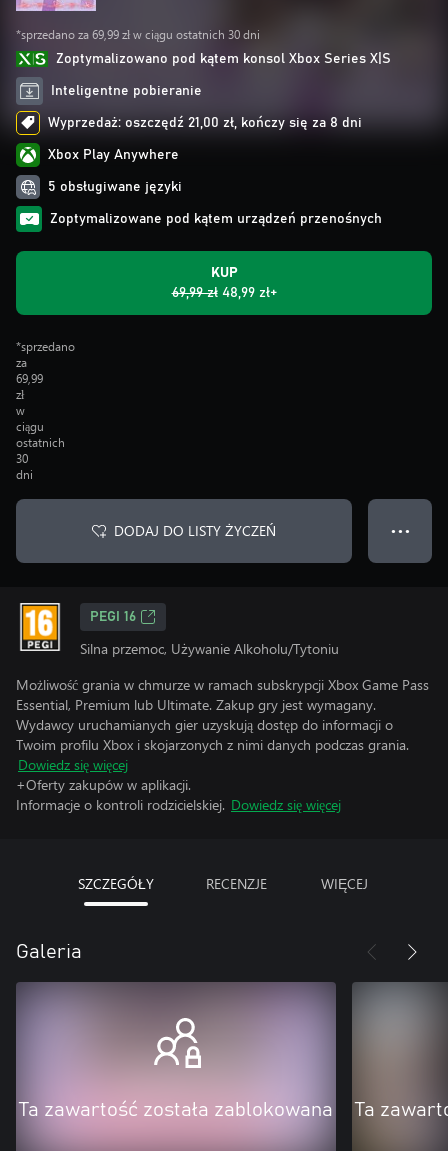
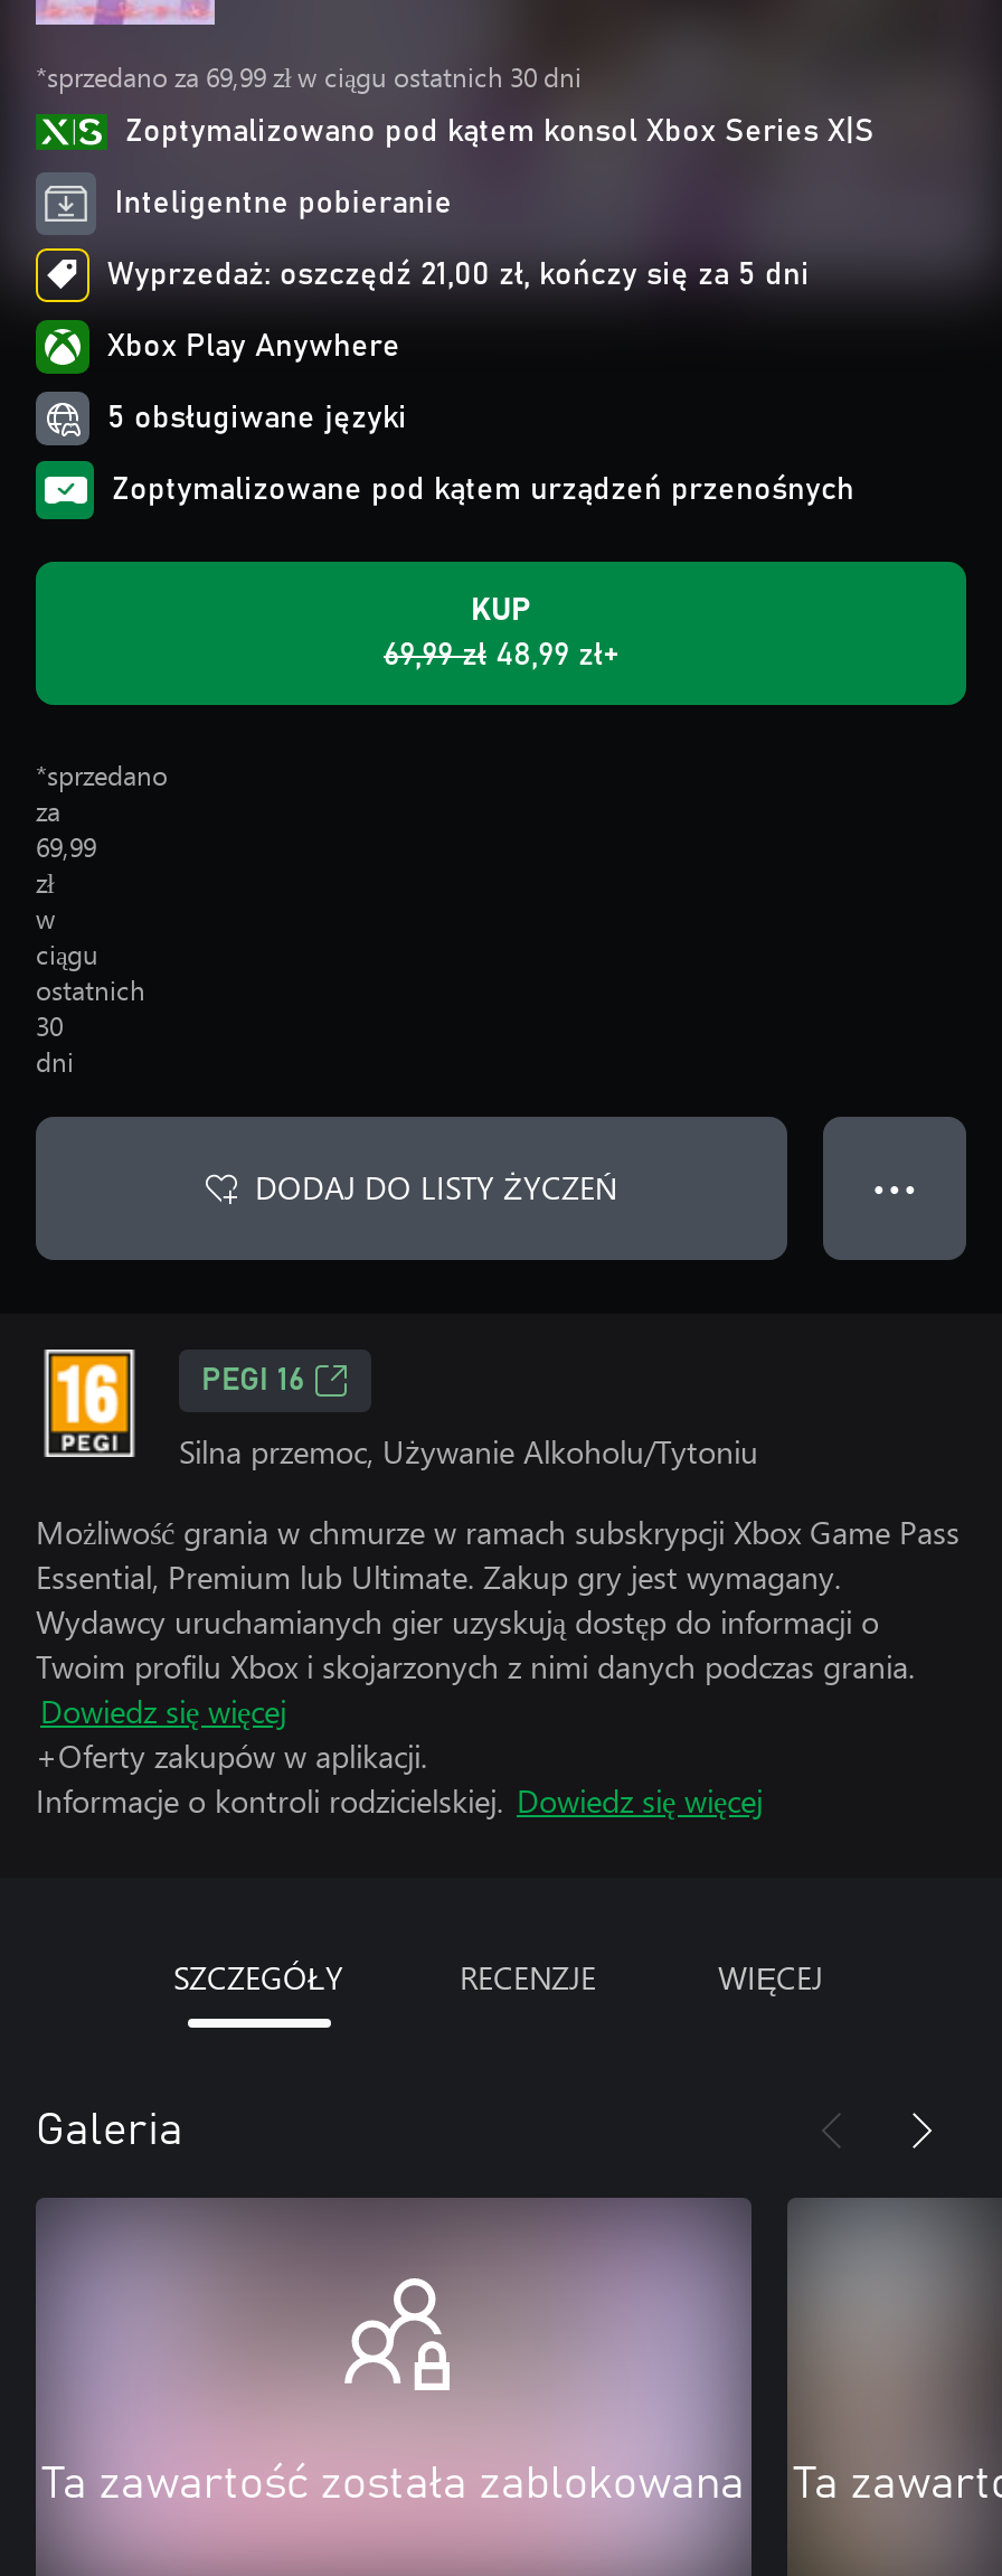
- Wyprzedaż: oszczędź 21,00 zł, kończy się za 8 dni
+ Wyprzedaż: oszczędź 21,00 zł, kończy się za 5 dni
